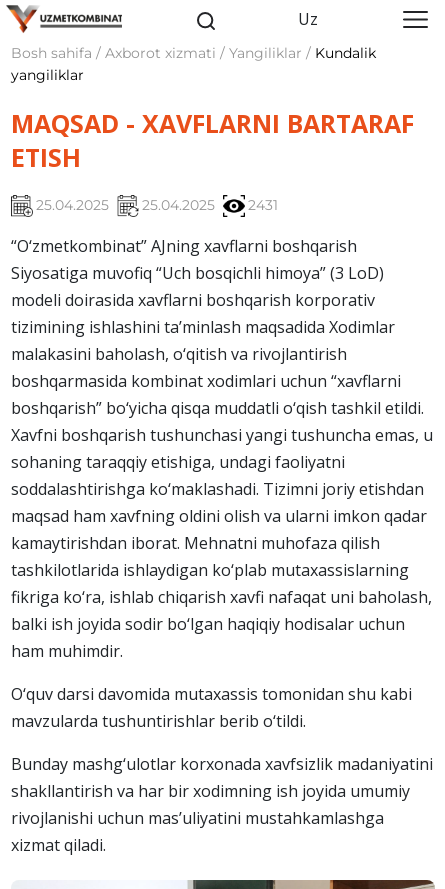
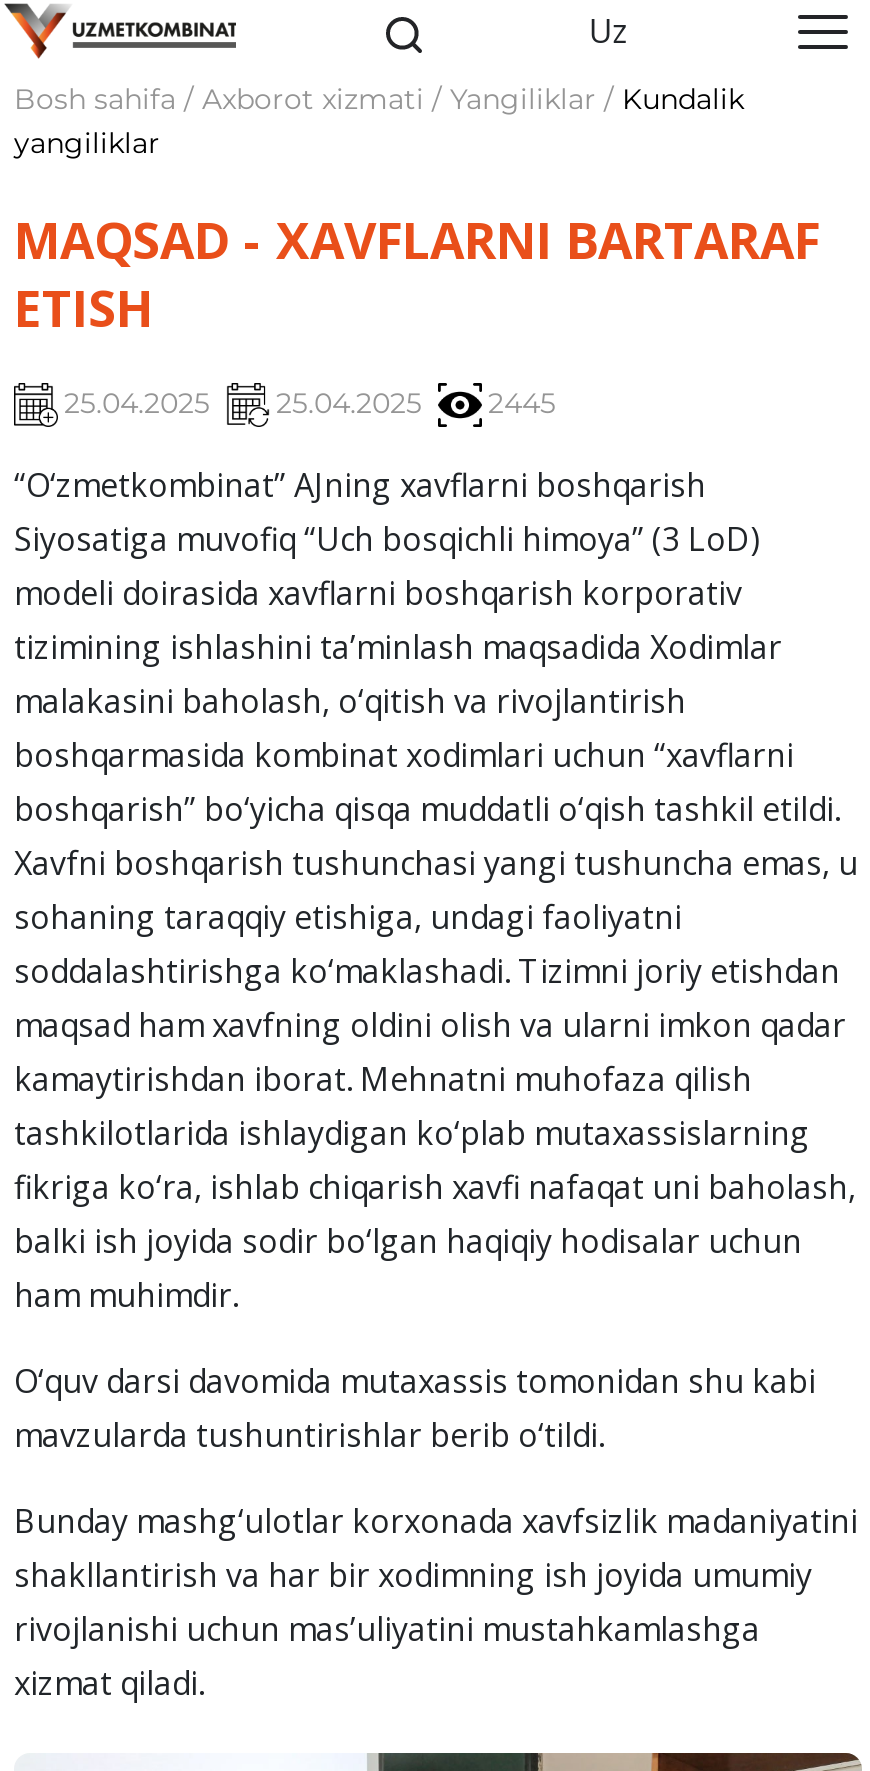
- 25.04.2025 25.04.2025 2431
+ 25.04.2025 25.04.2025 2445
